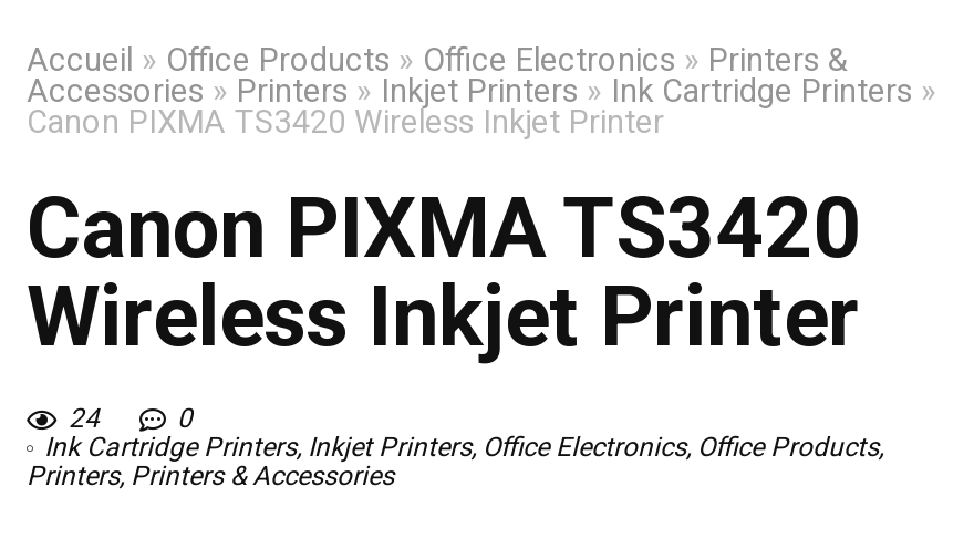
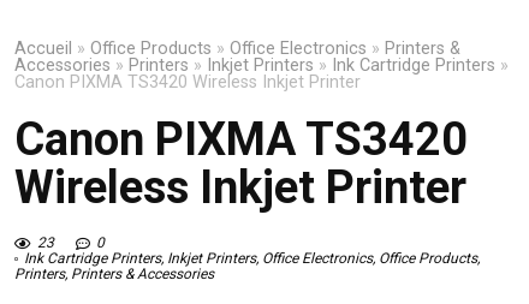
- 24
+ 23
